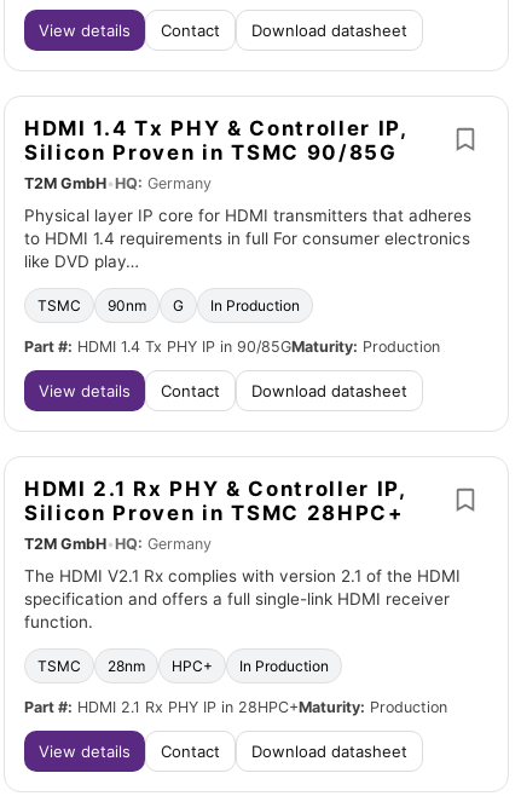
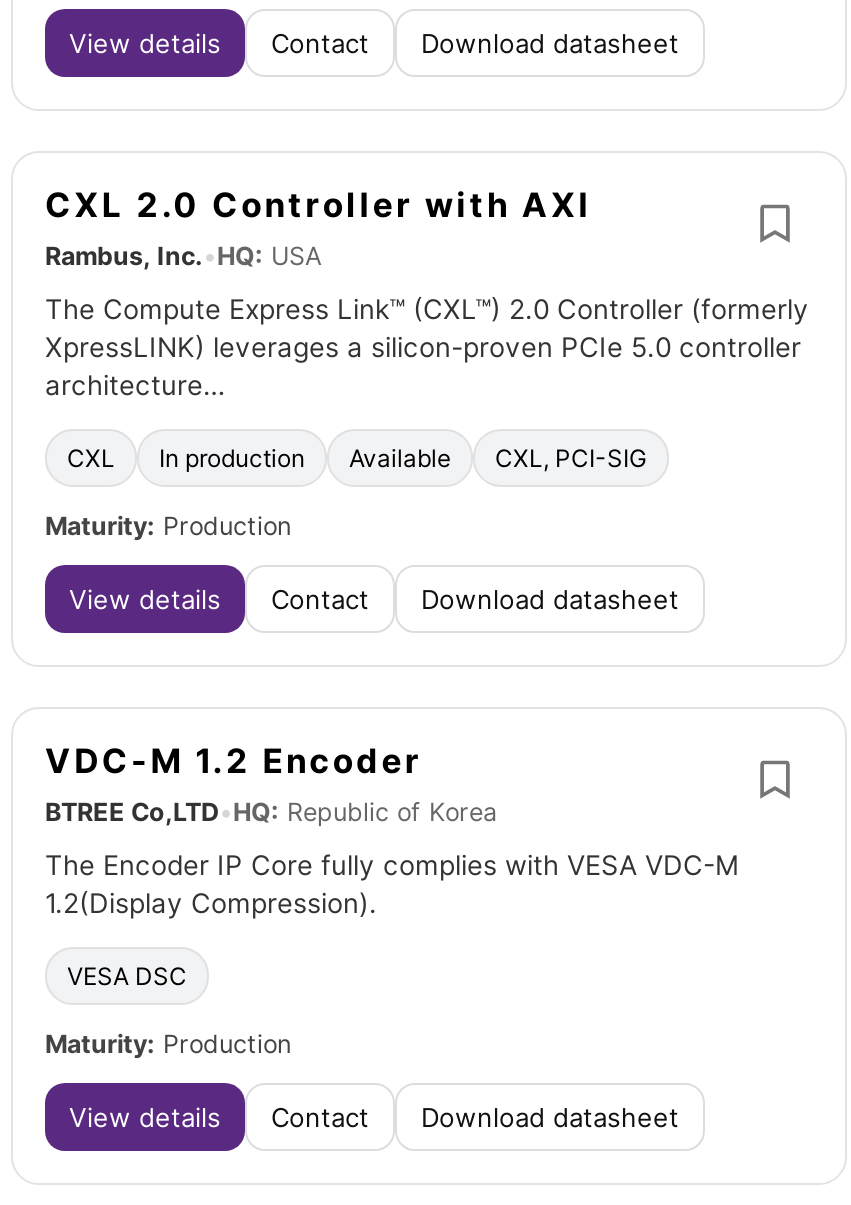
- HDMI 1.4 Tx PHY & Controller IP,
- Silicon Proven in TSMC 90/85G
- T2M GmbH • HQ: Germany
+ CXL 2.0 Controller with AXI
+ Rambus, Inc. • HQ: USA

- Physical layer IP core for HDMI transmitters that adheres
- to HDMI 1.4 requirements in full For consumer electronics
- like DVD play…
+ The Compute Express Link™ (CXL™) 2.0 Controller (formerly
+ XpressLINK) leverages a silicon-proven PCIe 5.0 controller
+ architecture…

- TSMC
- 90nm
- G
- In Production
+ CXL
+ In production
+ Available
+ CXL, PCI-SIG

- Part #: HDMI 1.4 Tx PHY IP in 90/85GMaturity: Production
+ Maturity: Production

- HDMI 2.1 Rx PHY & Controller IP,
- Silicon Proven in TSMC 28HPC+
- T2M GmbH • HQ: Germany
+ VDC-M 1.2 Encoder
+ BTREE Co,LTD • HQ: Republic of Korea

- The HDMI V2.1 Rx complies with version 2.1 of the HDMI
- specification and offers a full single-link HDMI receiver
- function.
+ The Encoder IP Core fully complies with VESA VDC-M
+ 1.2(Display Compression).

- TSMC
- 28nm
- HPC+
- In Production
+ VESA DSC

- Part #: HDMI 2.1 Rx PHY IP in 28HPC+Maturity: Production
+ Maturity: Production
